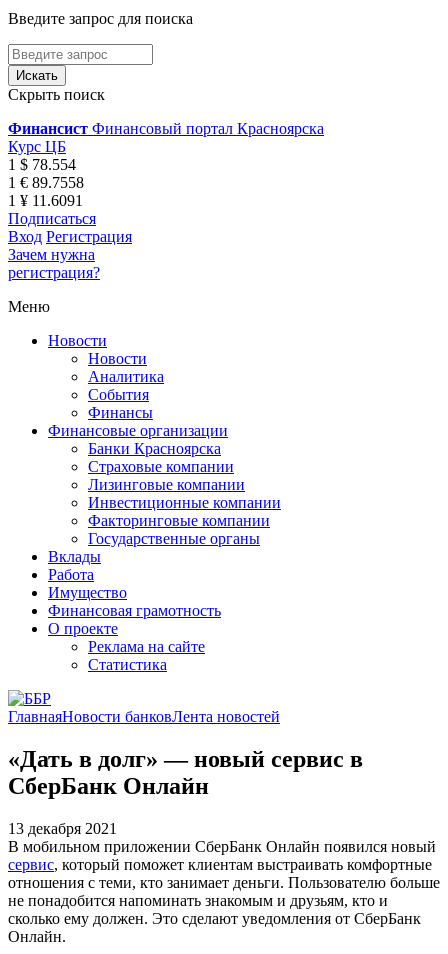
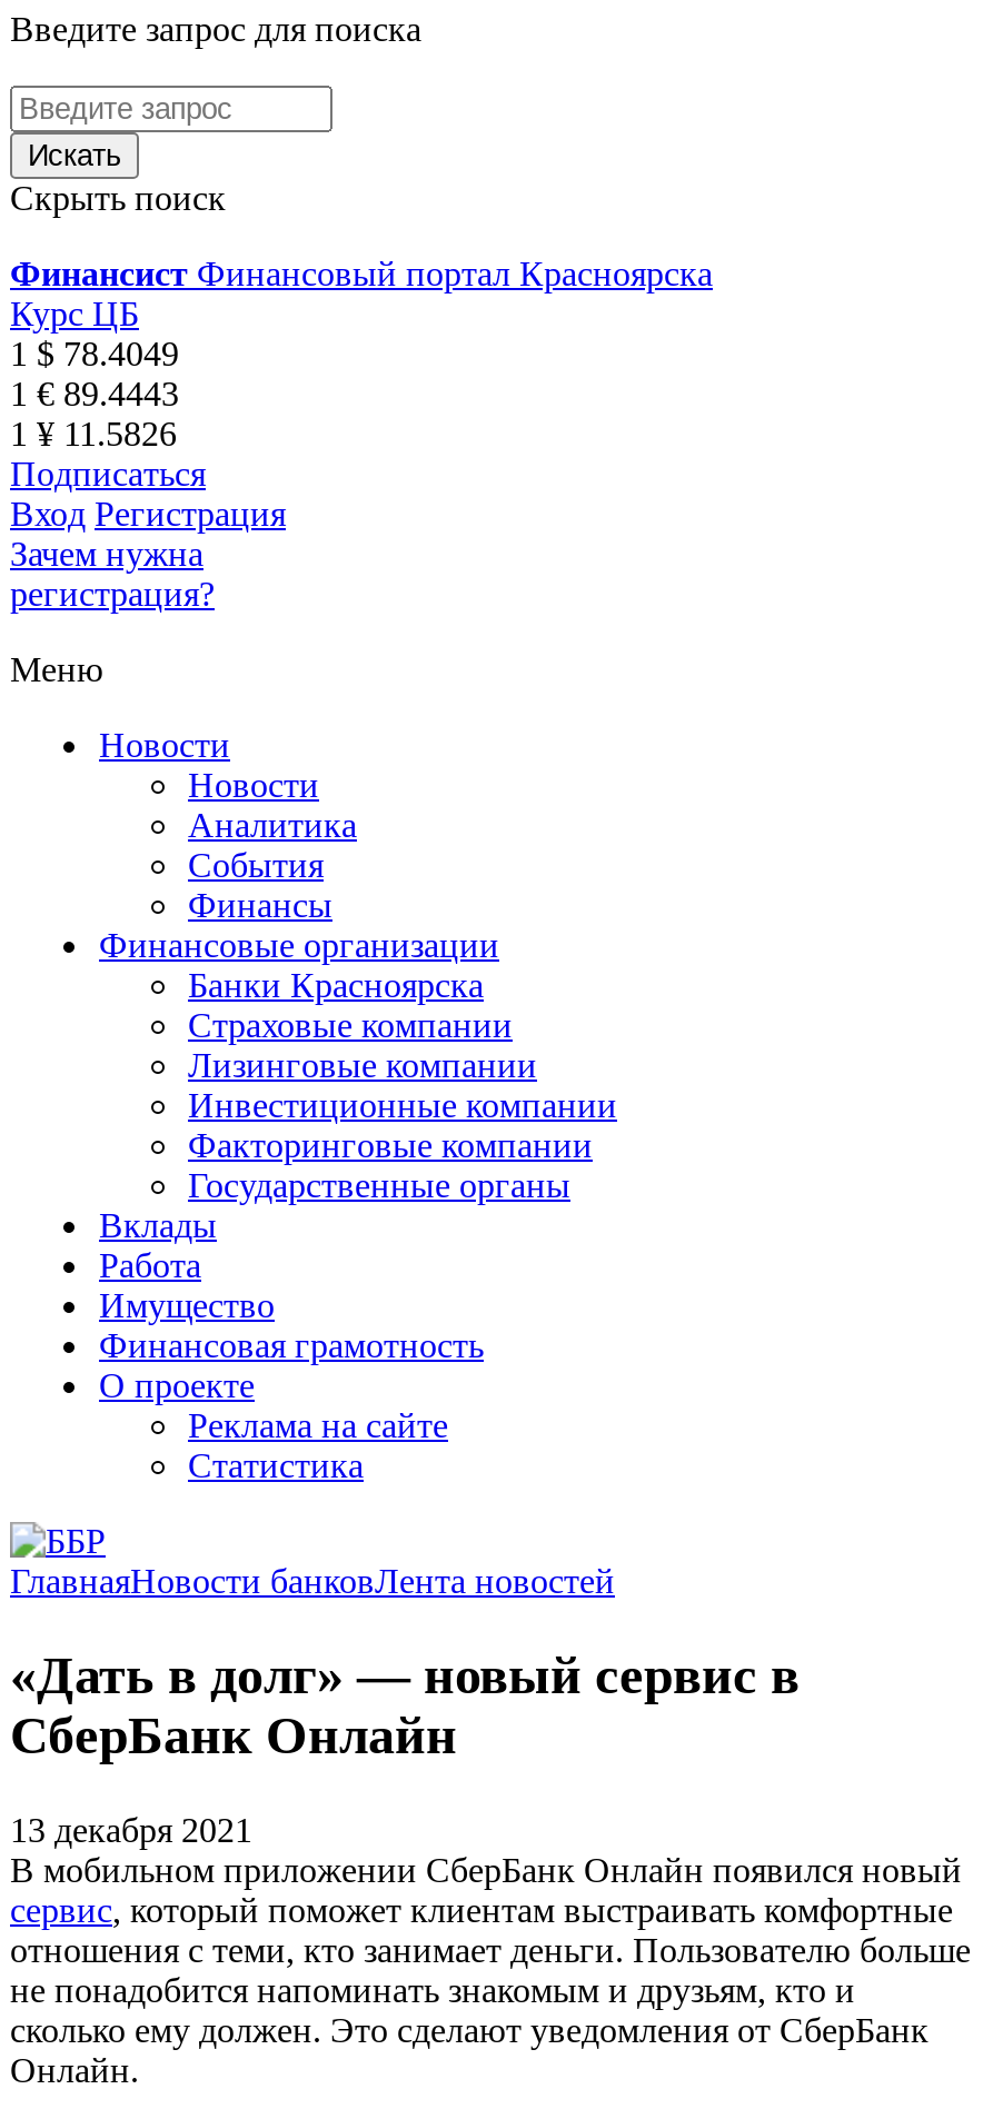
- 1 $ 78.554
+ 1 $ 78.4049

- 1 € 89.7558
+ 1 € 89.4443

- 1 ¥ 11.6091
+ 1 ¥ 11.5826
